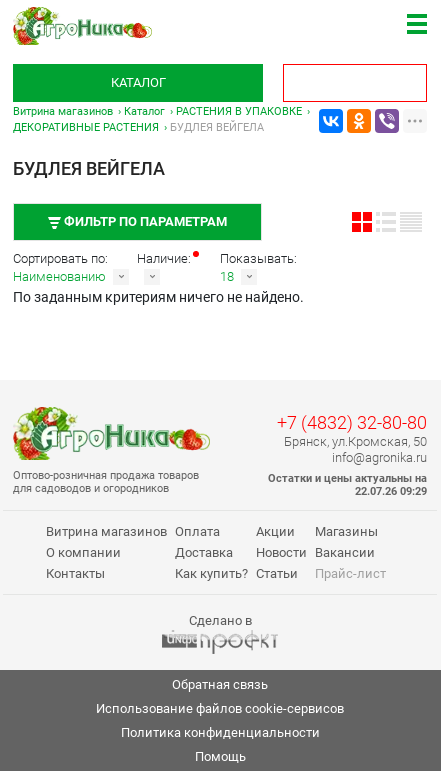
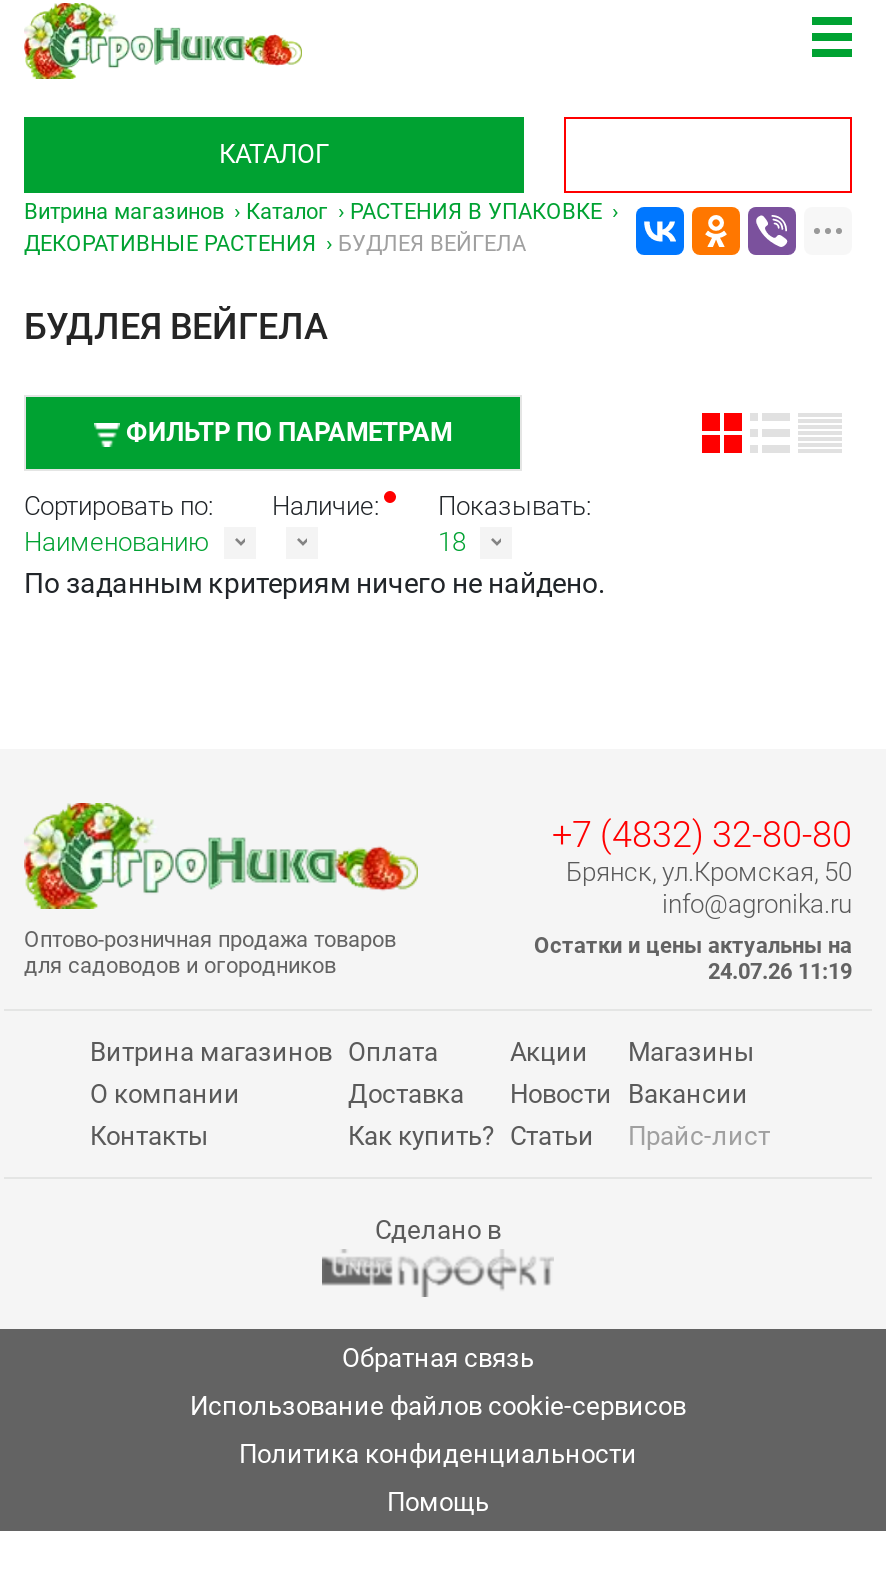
- 22.07.26 09:29
+ 24.07.26 11:19
